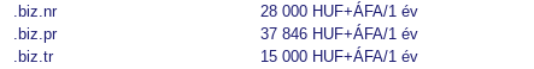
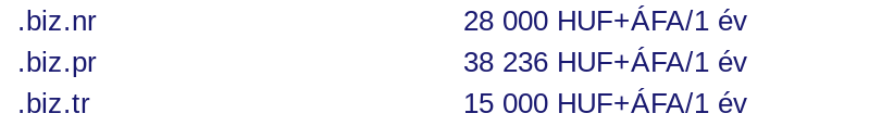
- 37 846 HUF+ÁFA/1 év
+ 38 236 HUF+ÁFA/1 év
